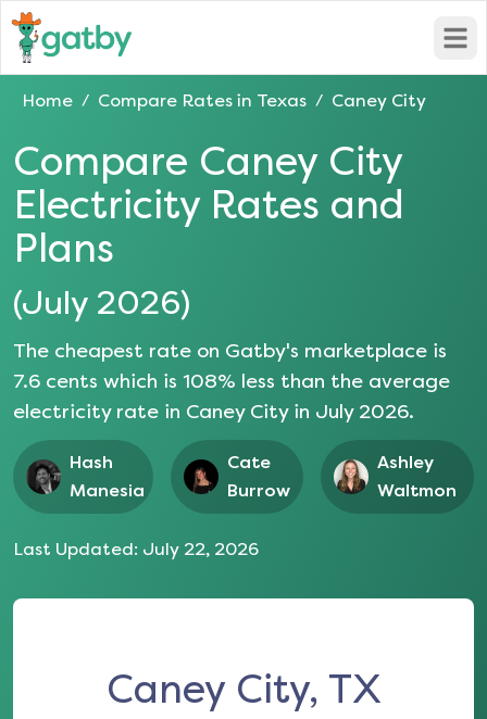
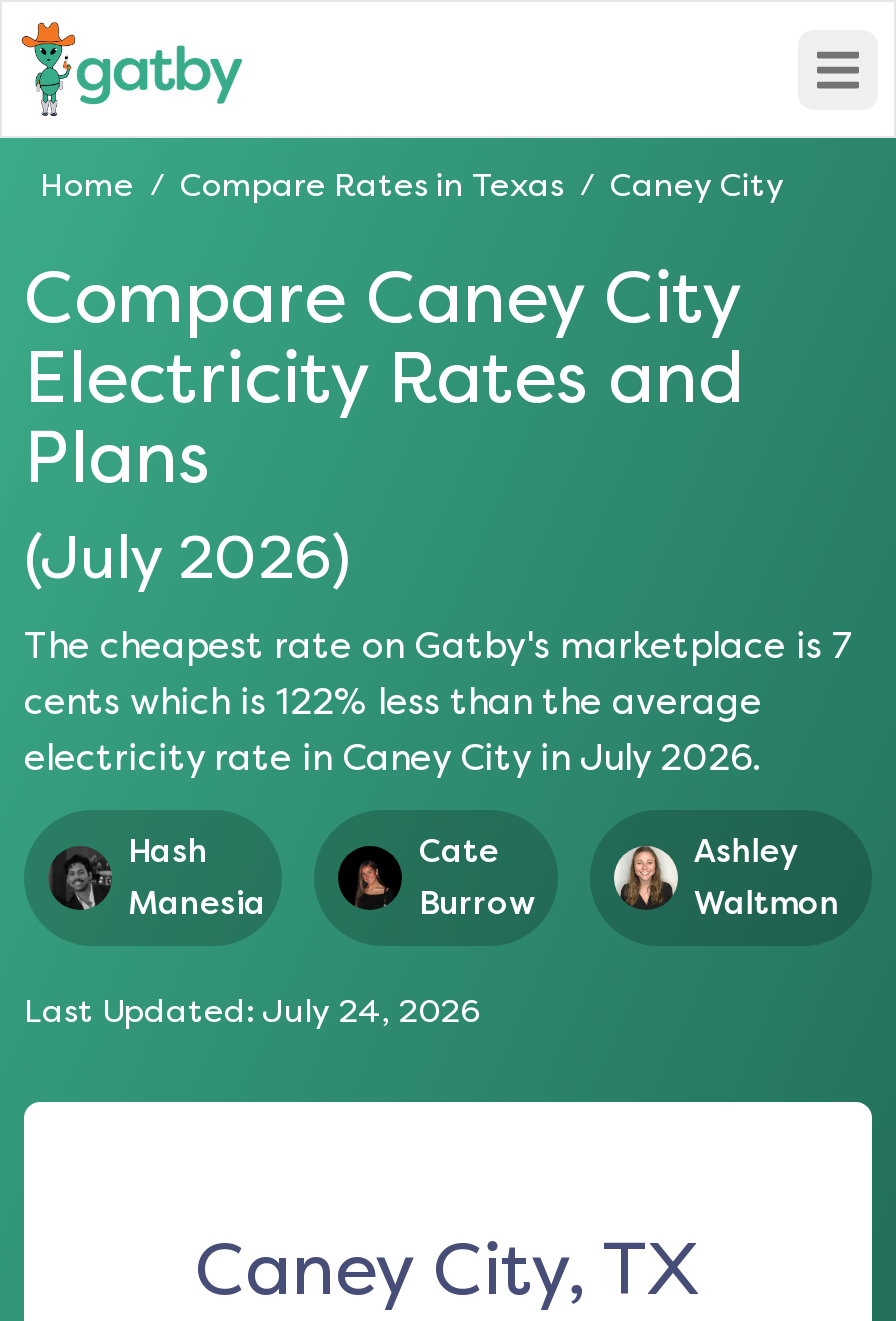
- The cheapest rate on Gatby's marketplace is
- 7.6 cents which is 108% less than the average
+ The cheapest rate on Gatby's marketplace is 7
+ cents which is 122% less than the average

- Last Updated: July 22, 2026
+ Last Updated: July 24, 2026
